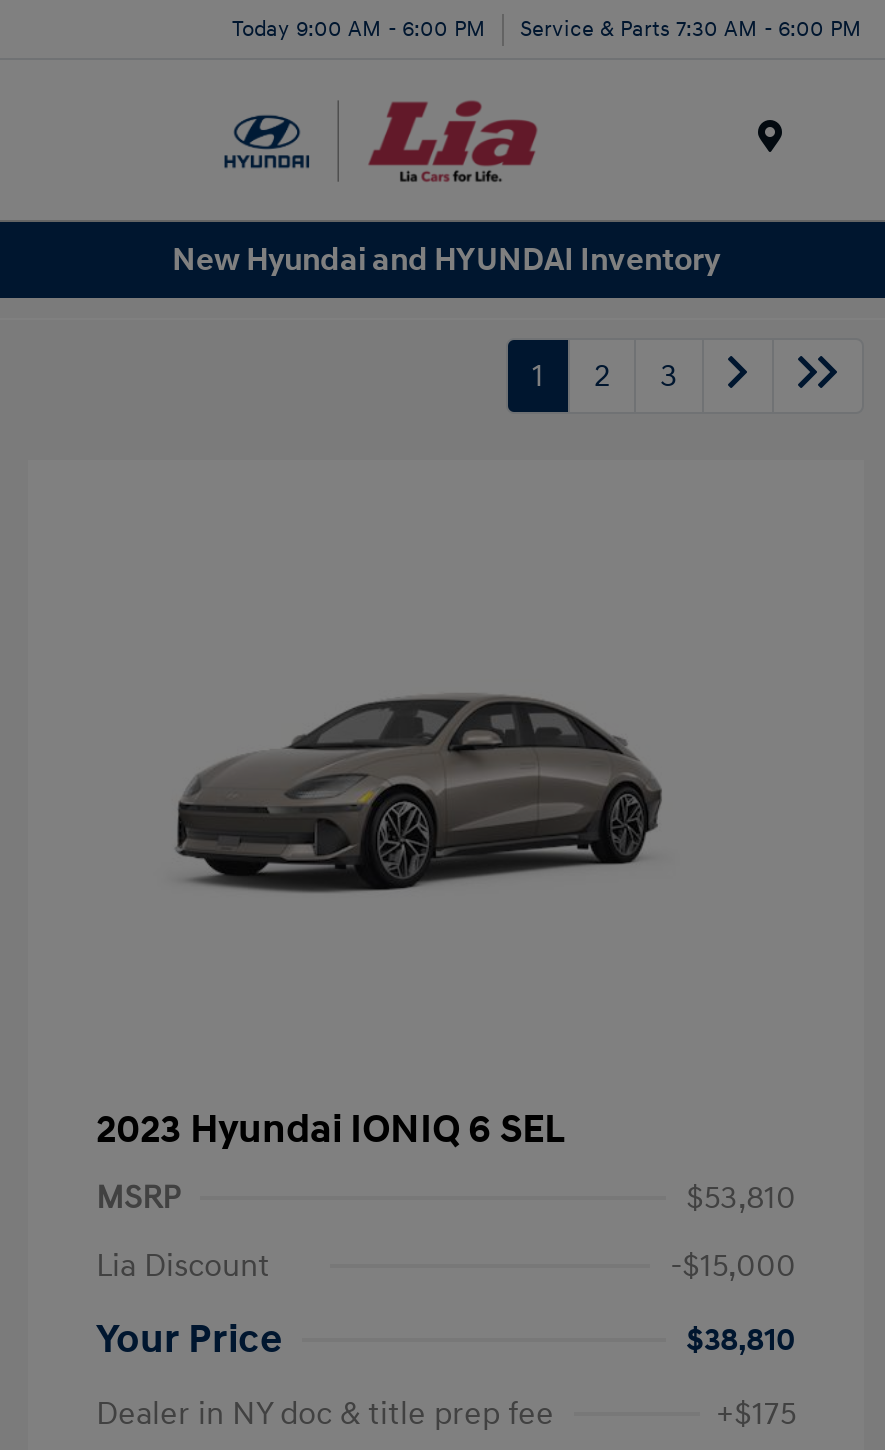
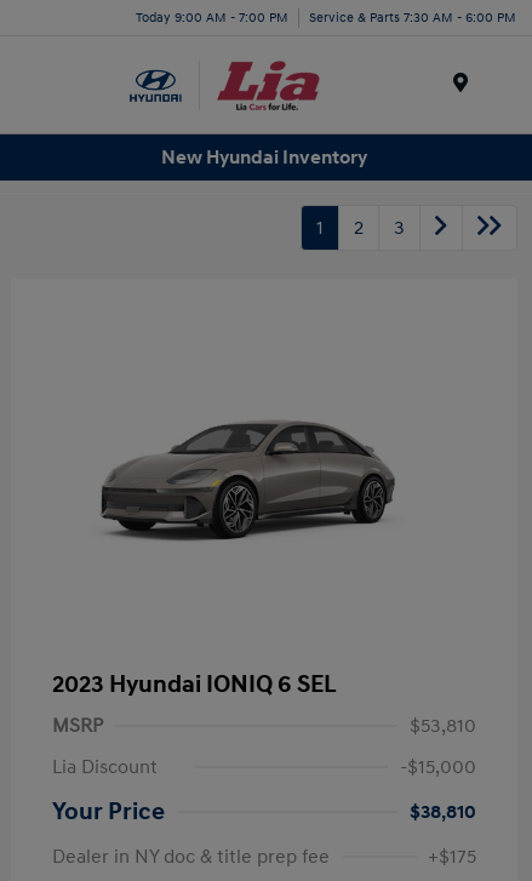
- Today 9:00 AM - 6:00 PM Service & Parts 7:30 AM - 6:00 PM
+ Today 9:00 AM - 7:00 PM Service & Parts 7:30 AM - 6:00 PM

- New Hyundai and HYUNDAI Inventory
+ New Hyundai Inventory
